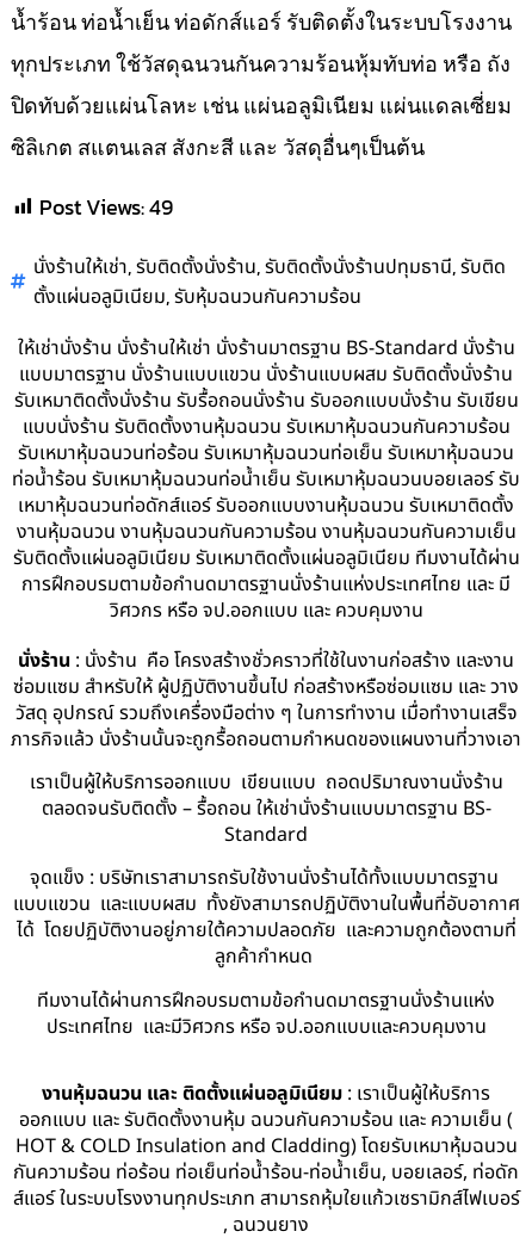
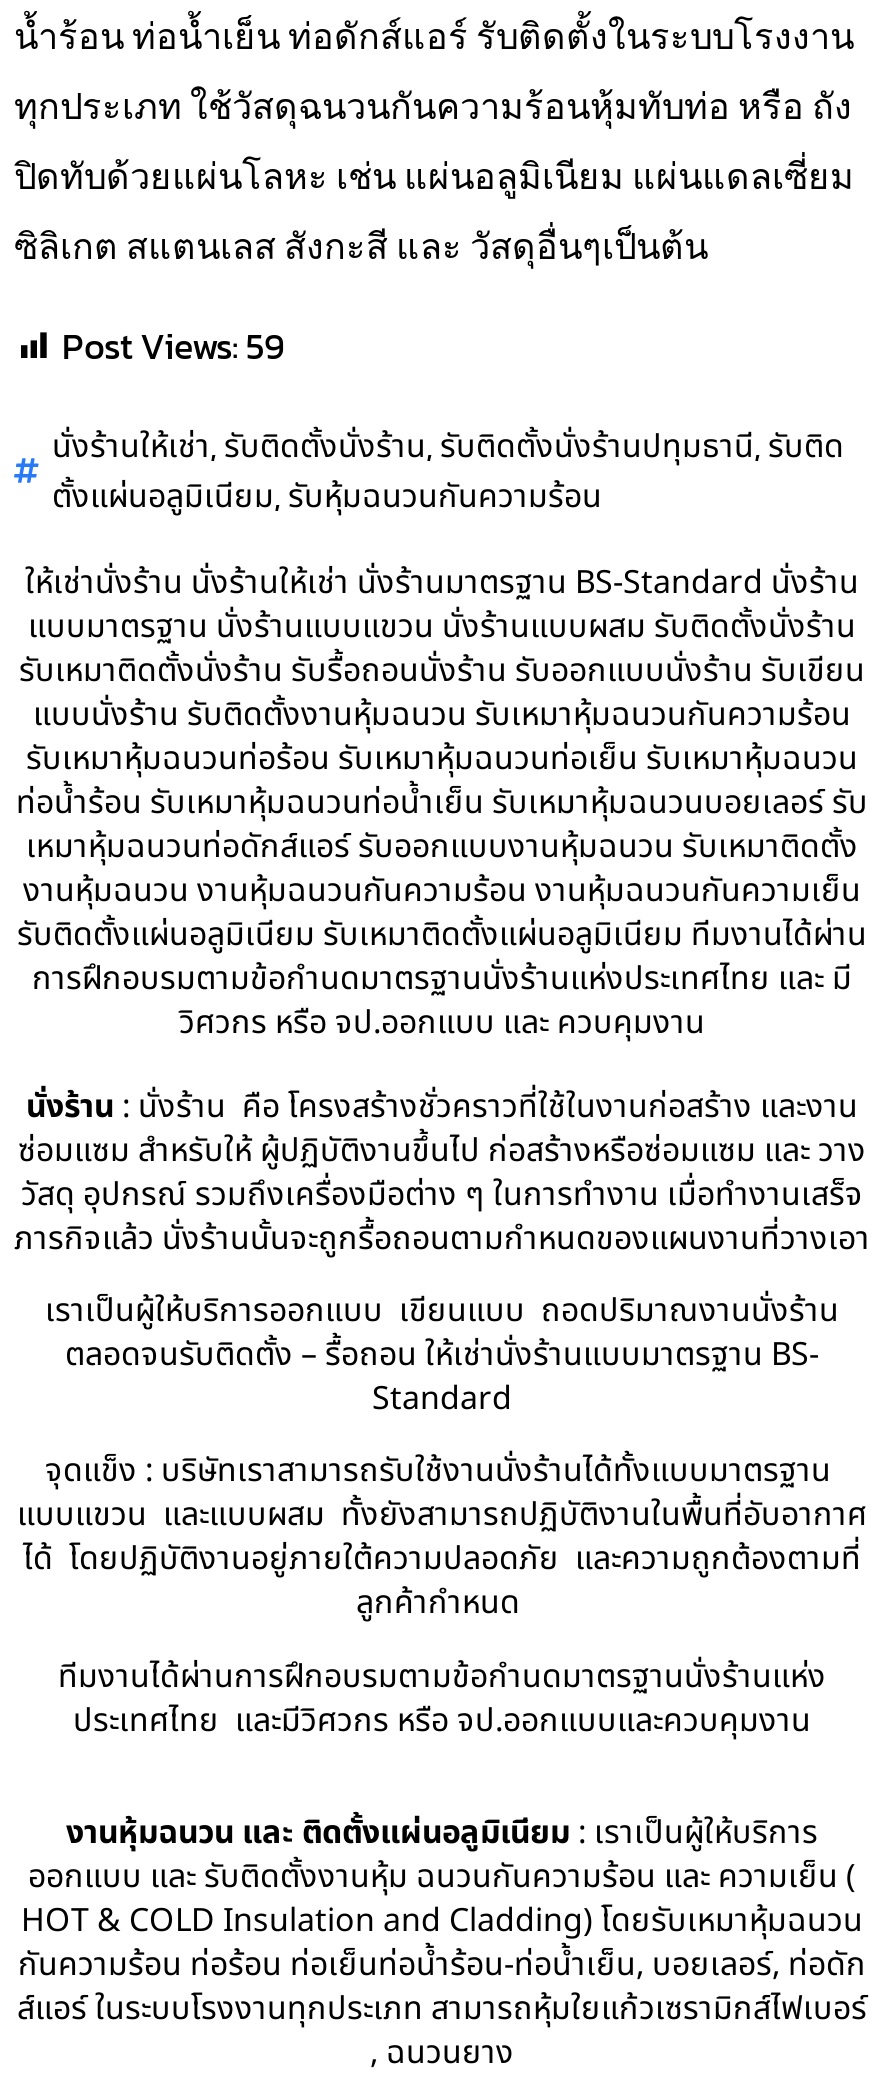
- Post Views: 49
+ Post Views: 59
